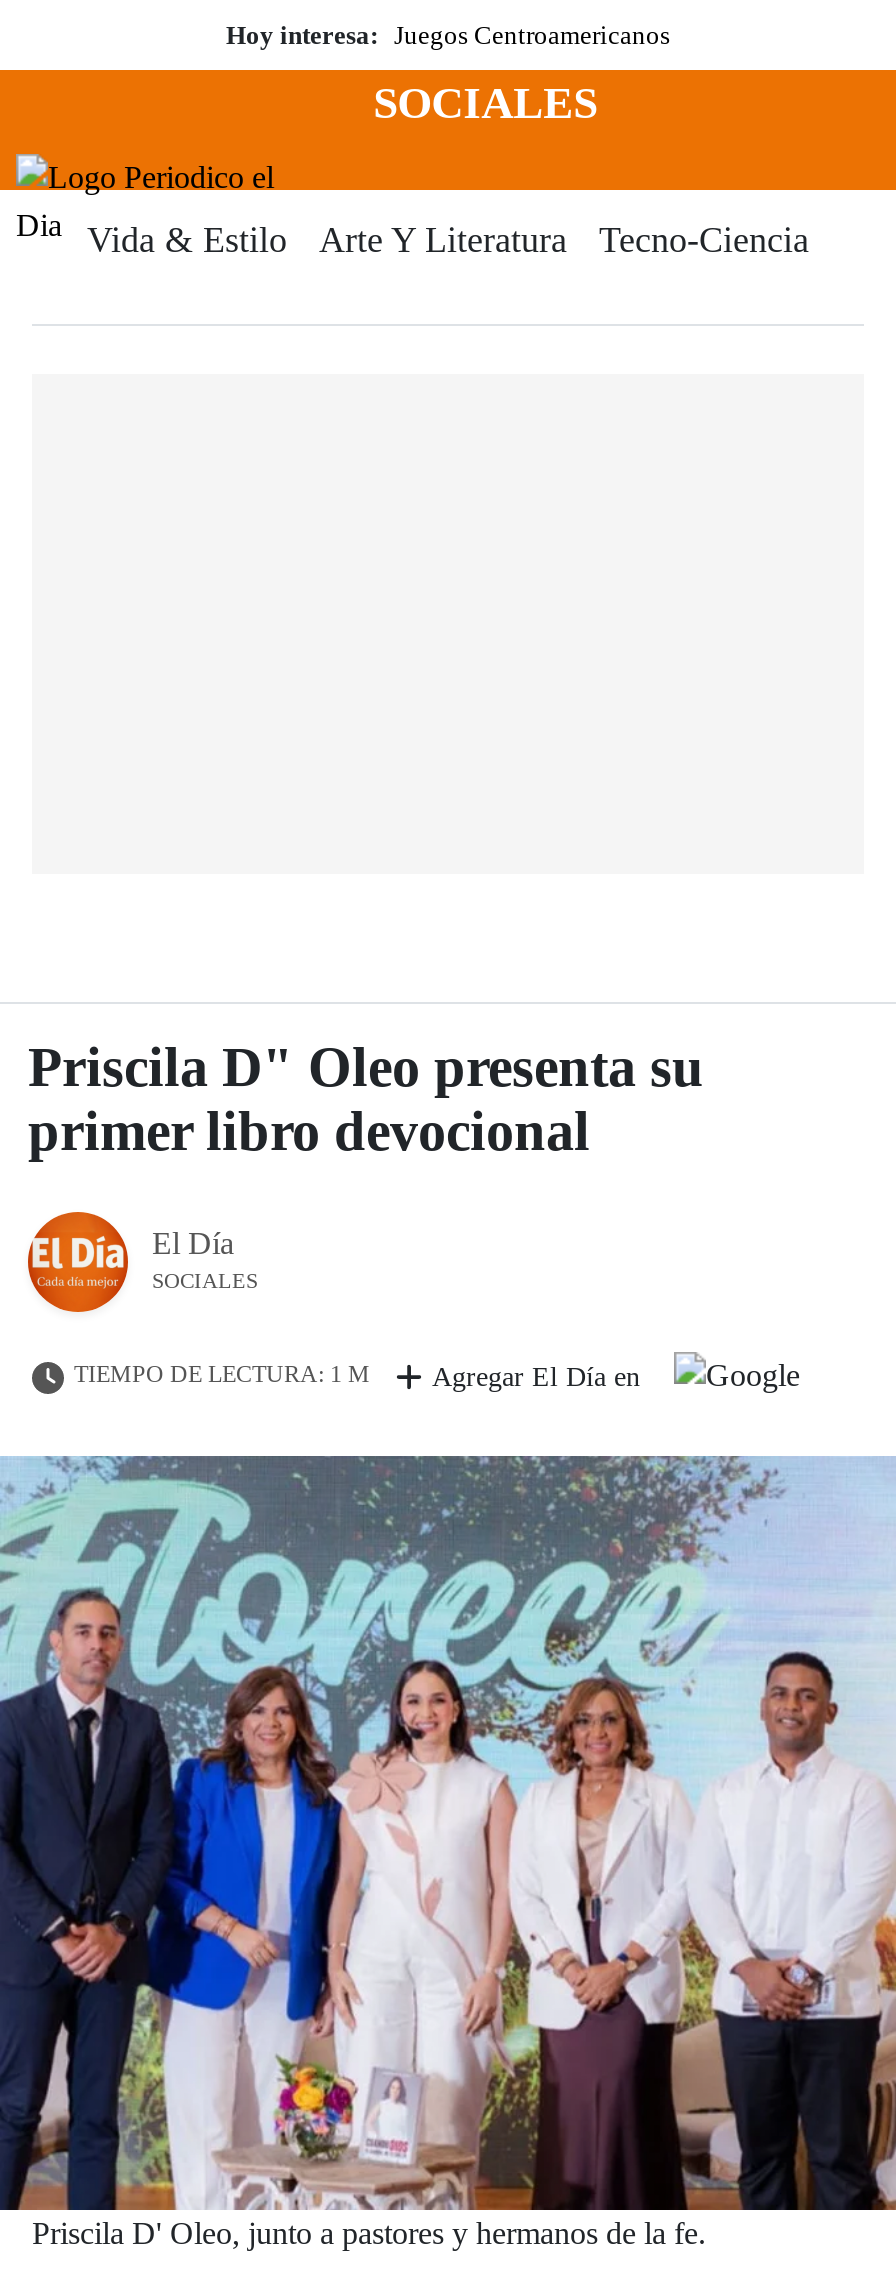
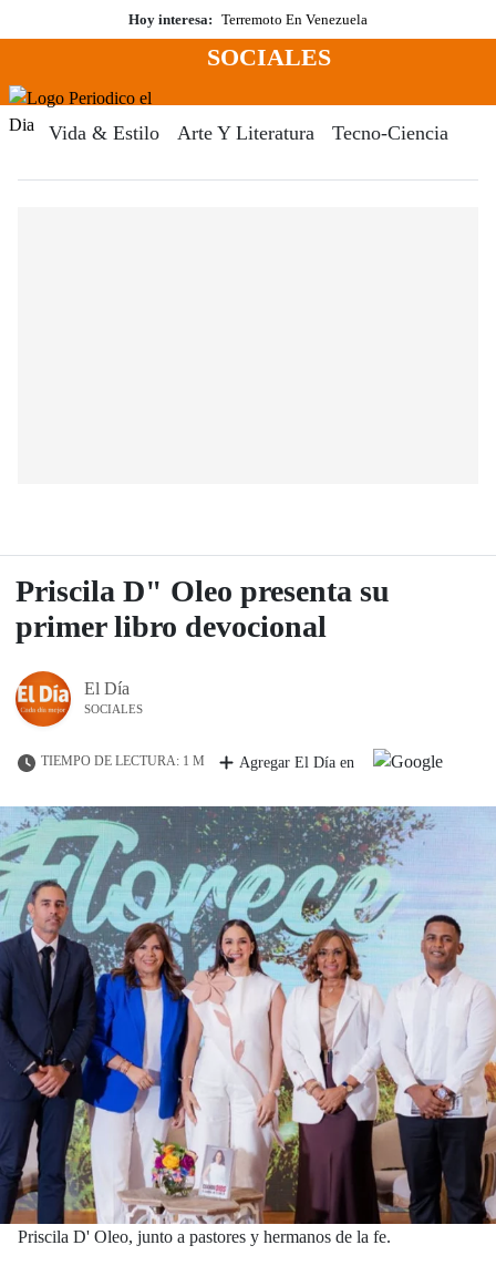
- Hoy interesa: Juegos Centroamericanos
+ Hoy interesa: Terremoto En Venezuela
